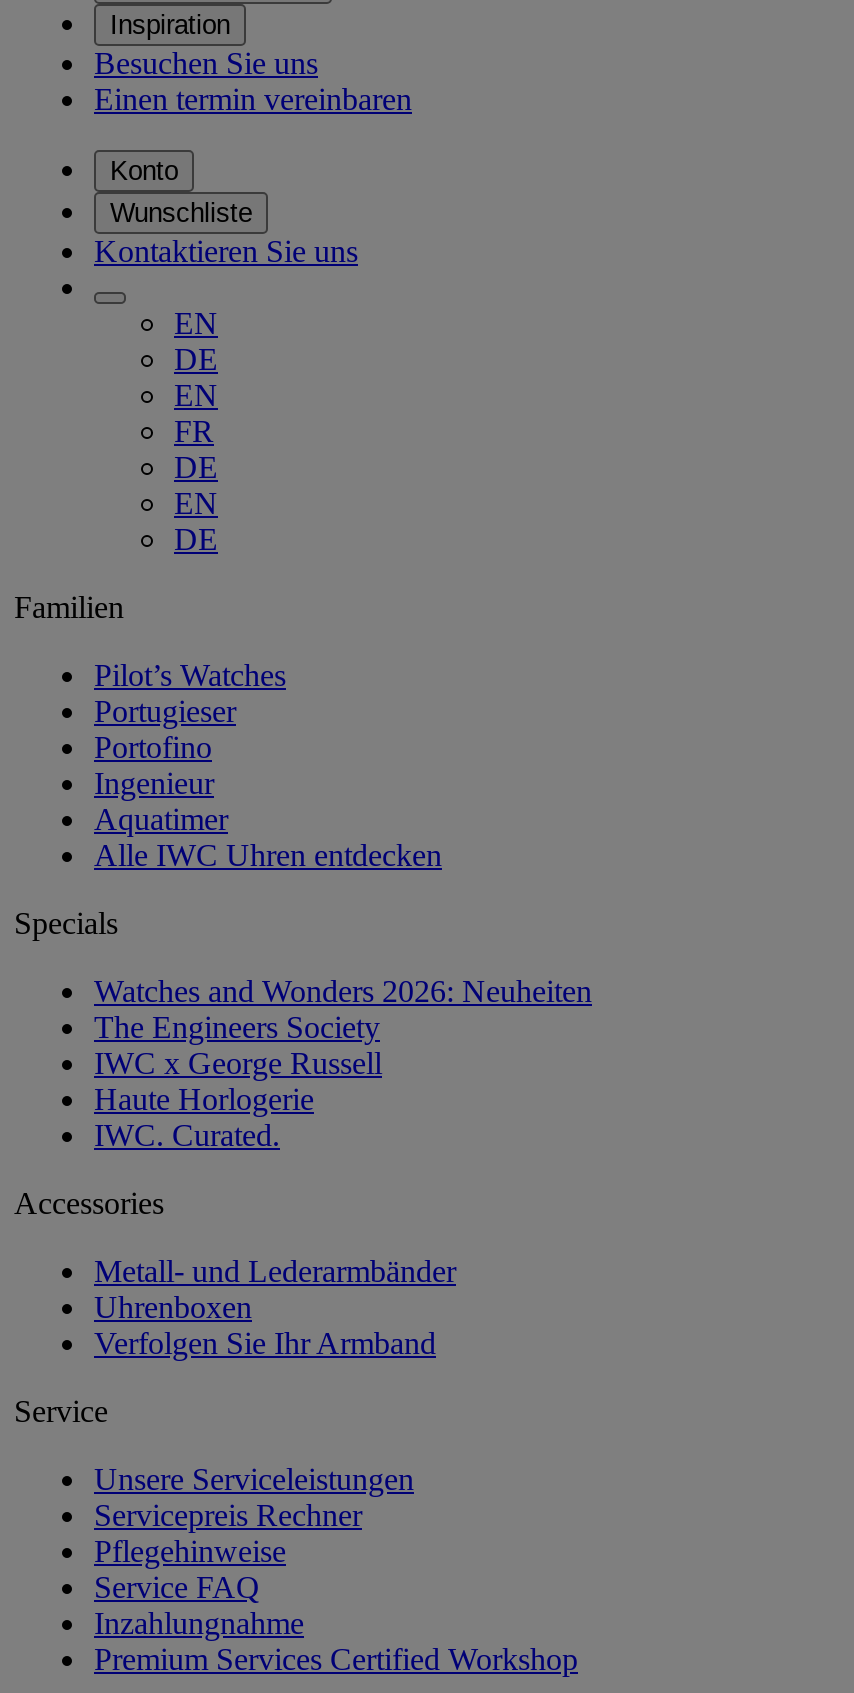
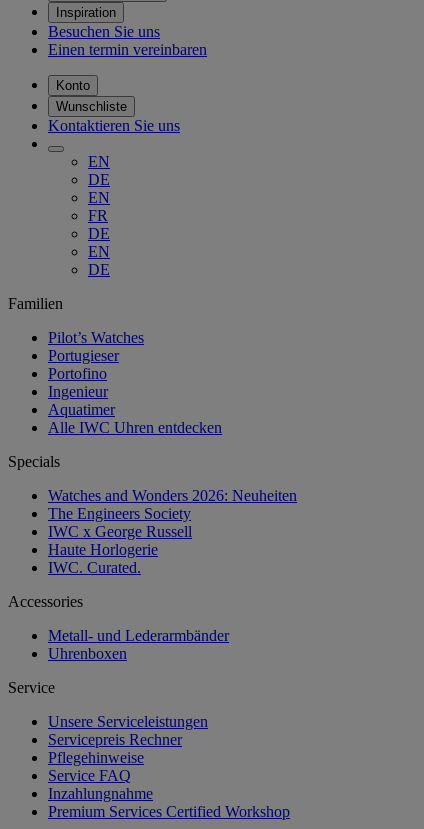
- Verfolgen Sie Ihr Armband
